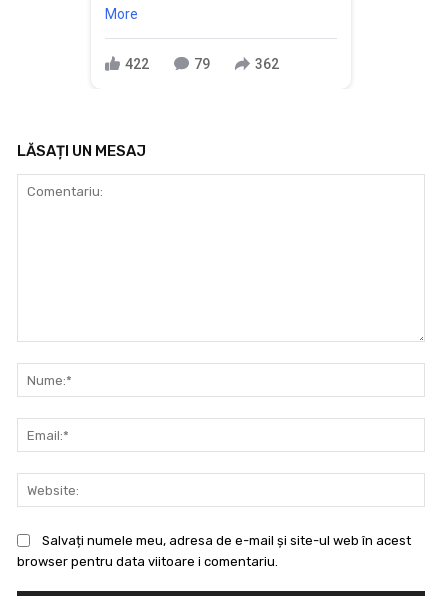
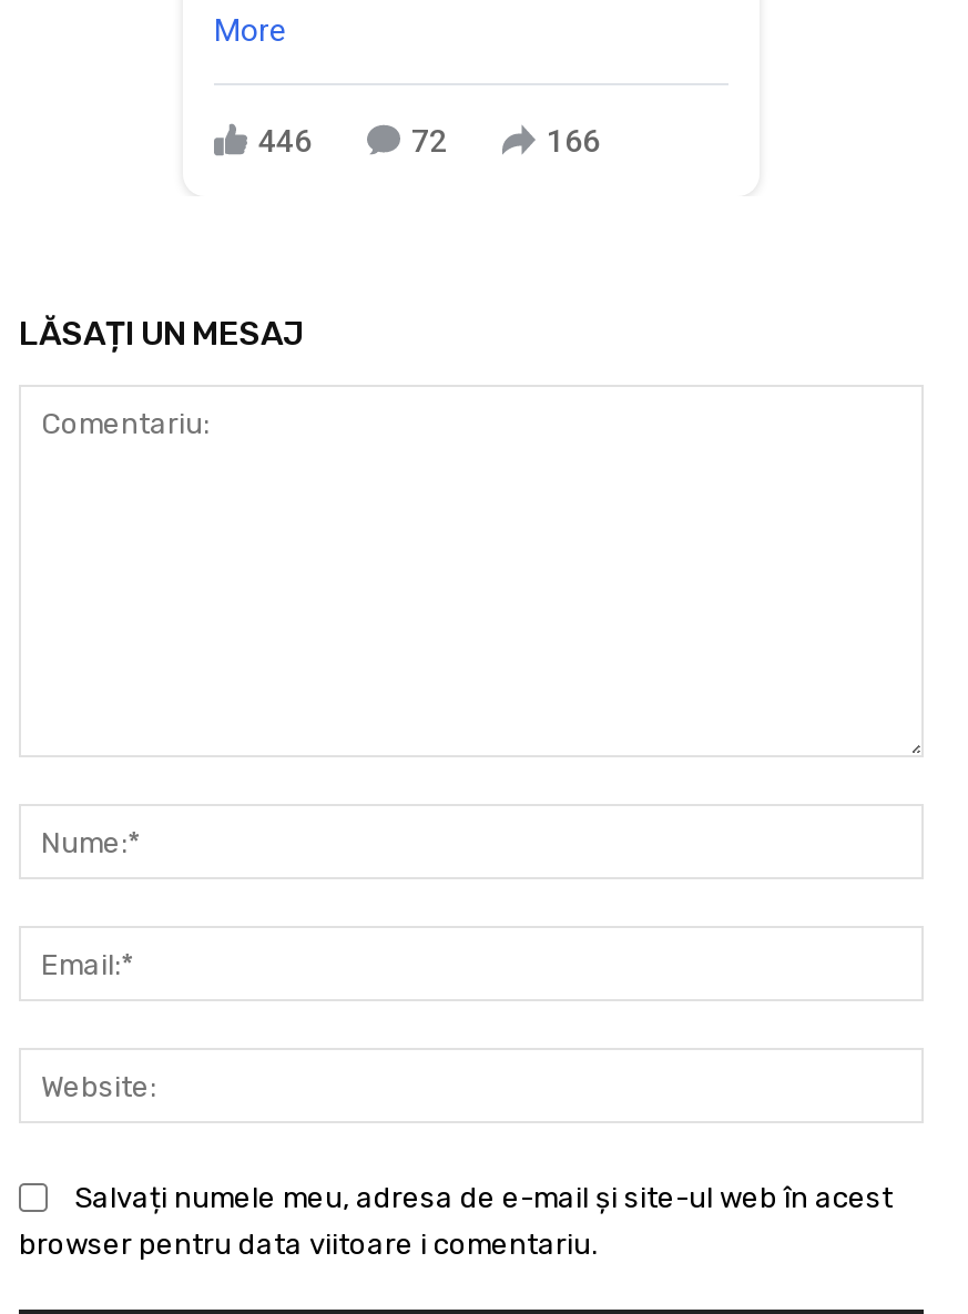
- 422
+ 446

- 79
+ 72

- 362
+ 166
